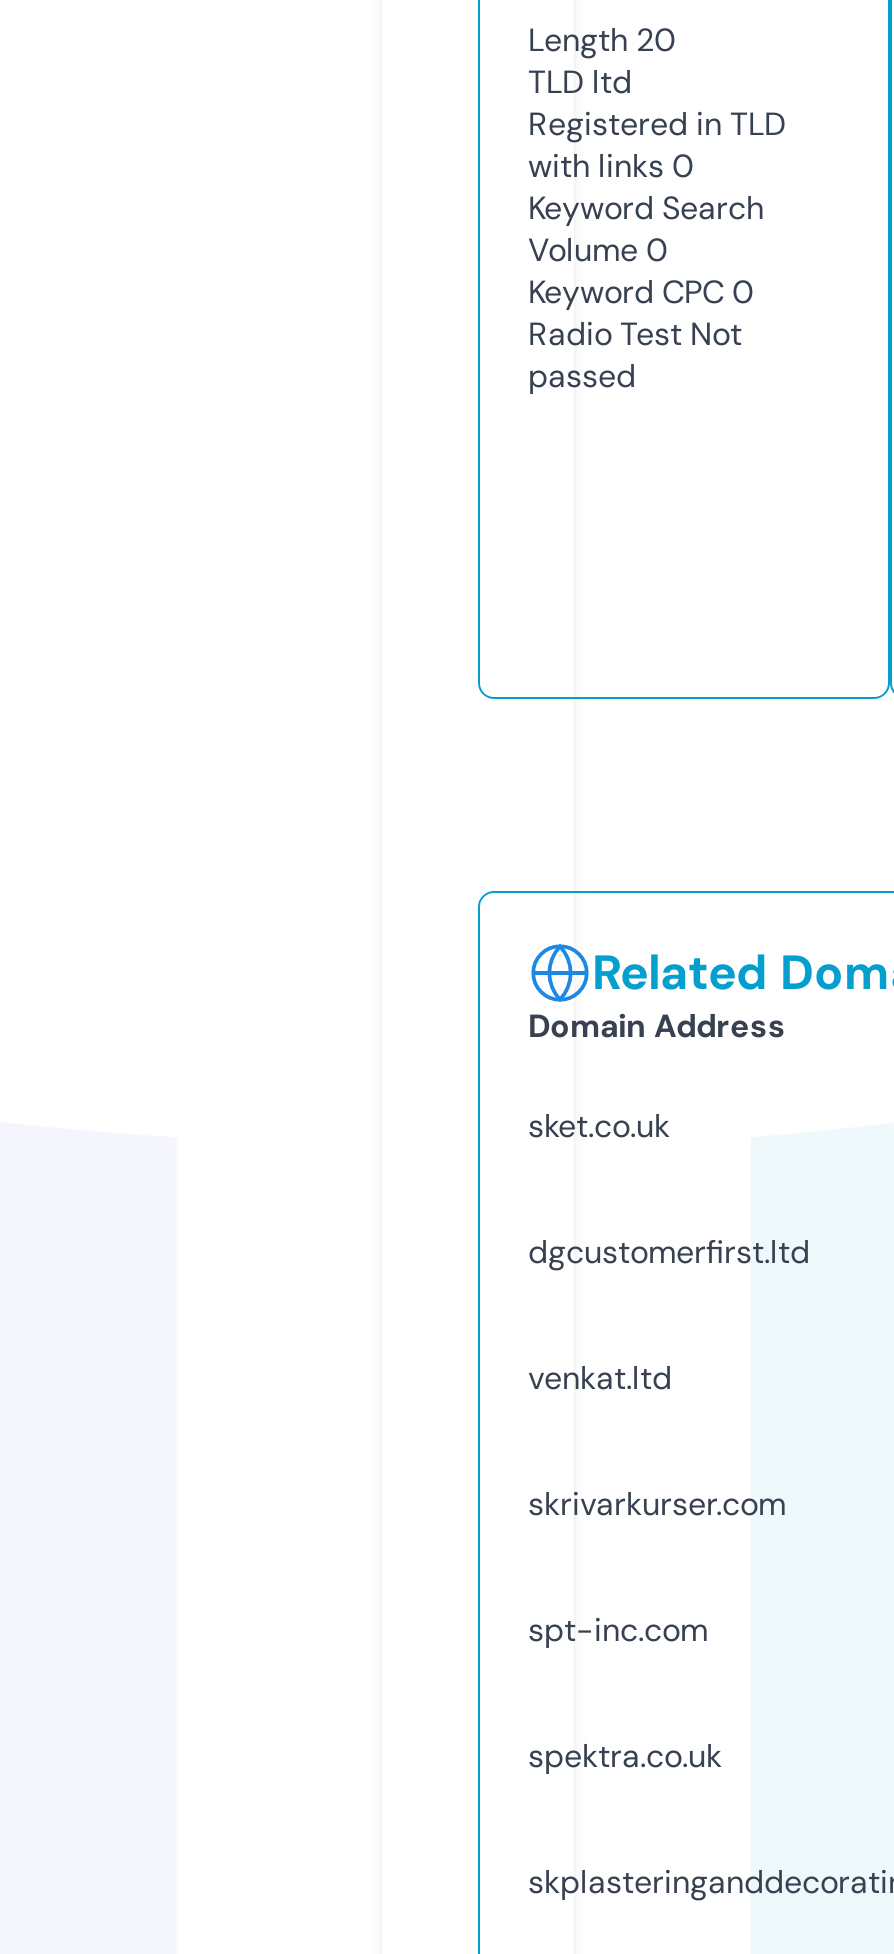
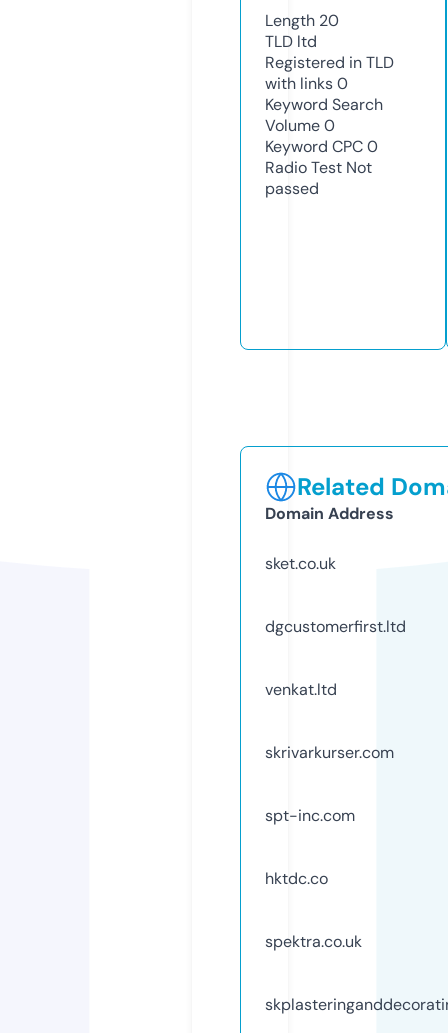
+ hktdc.co
